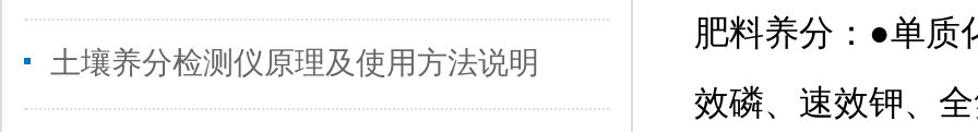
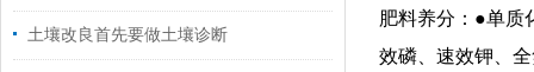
- 土壤养分检测仪原理及使用方法说明
+ 土壤改良首先要做土壤诊断
